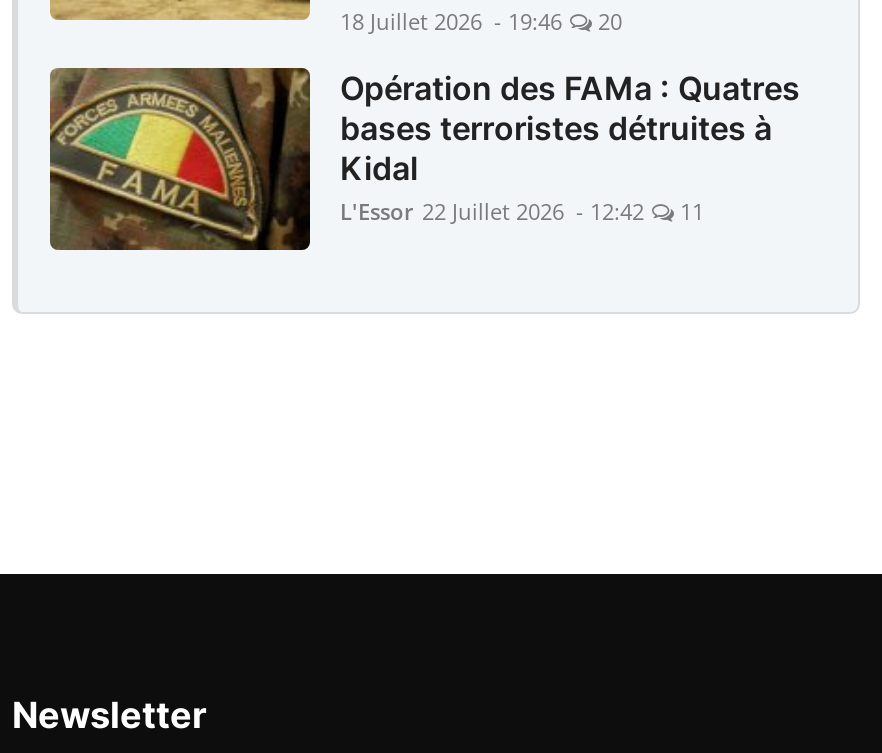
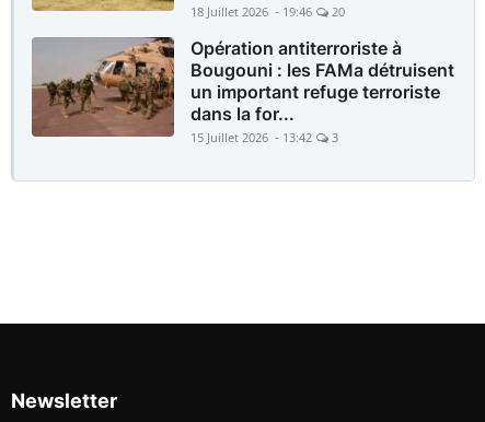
- [image]
- Opération des FAMa : Quatres
- bases terroristes détruites à
- Kidal
- L'Essor 22 Juillet 2026 - 12:42
- 11
+ [image]
+ Opération antiterroriste à
+ Bougouni : les FAMa détruisent
+ un important refuge terroriste
+ dans la for...
+ 15 Juillet 2026 - 13:42
+ 3
